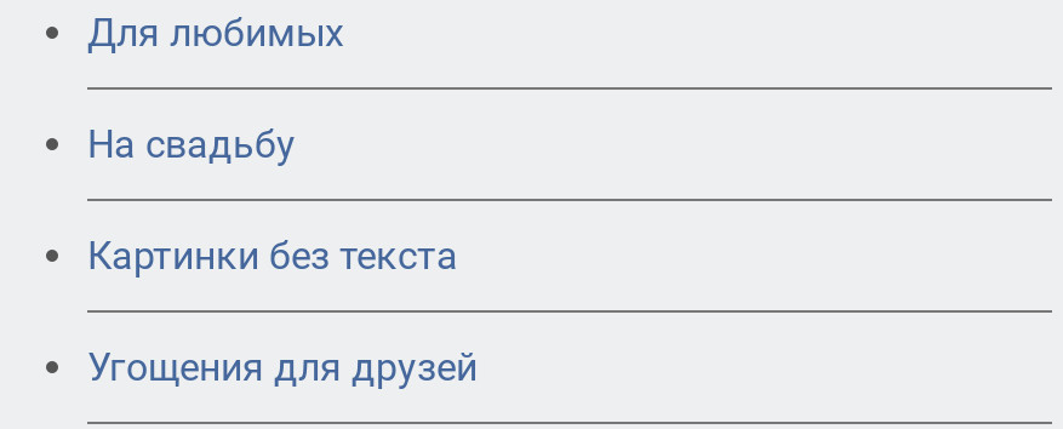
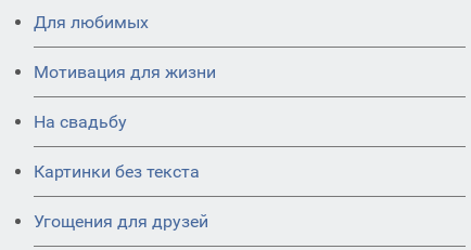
+ Мотивация для жизни
